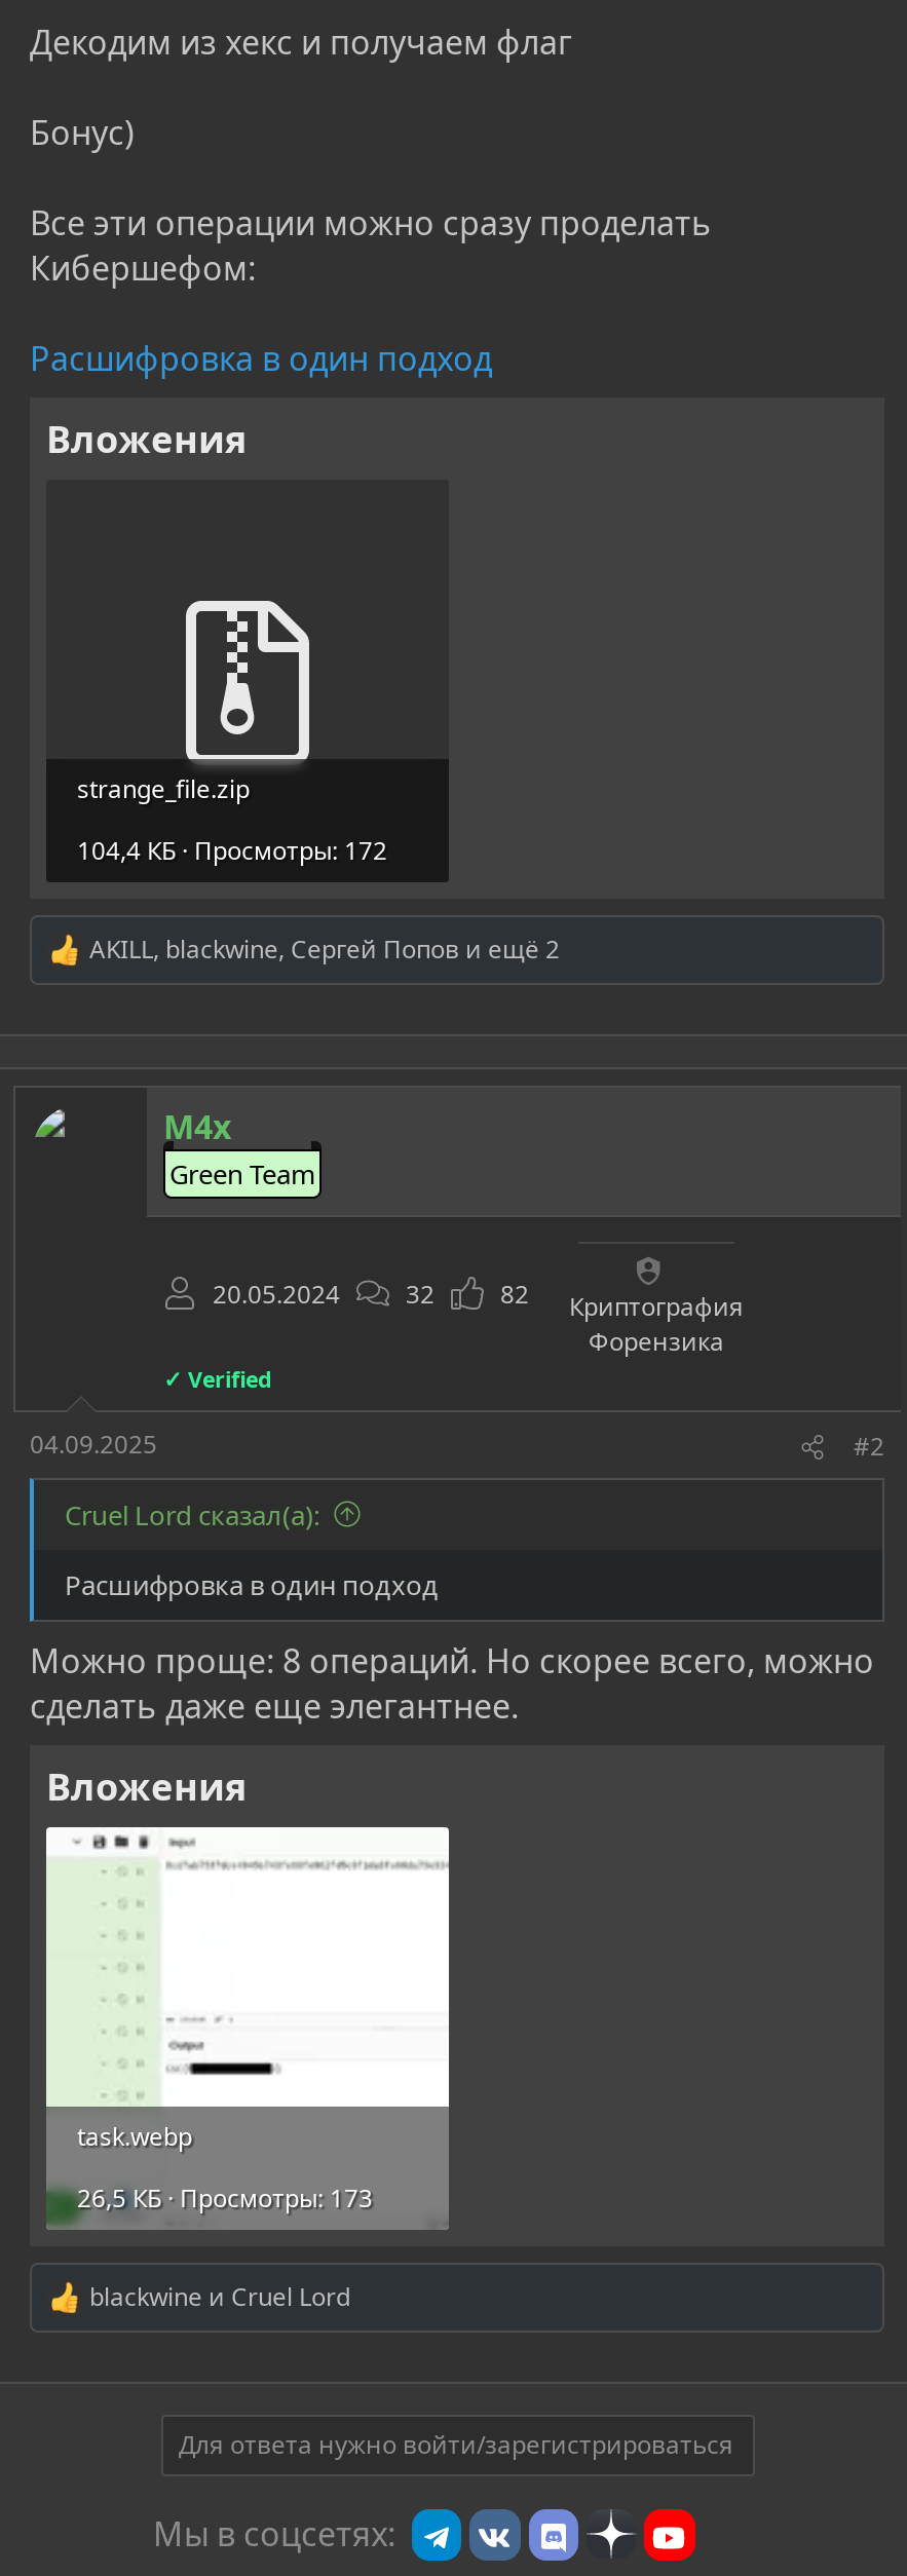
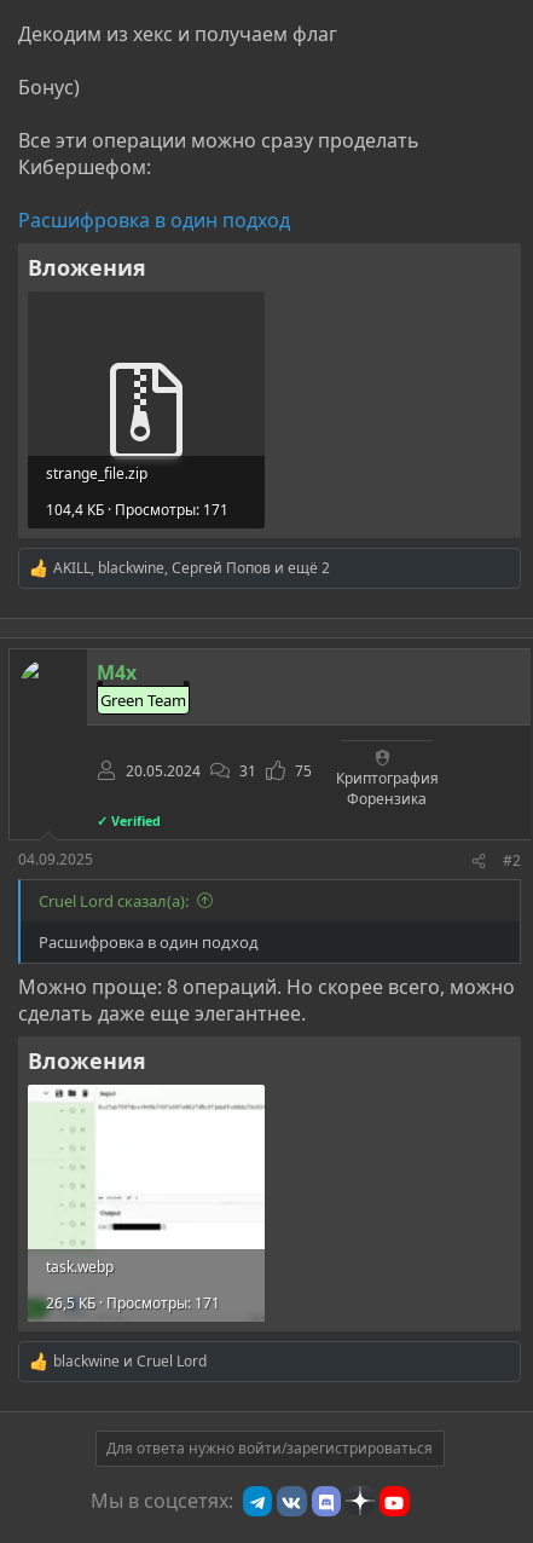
- 104,4 КБ · Просмотры: 172
+ 104,4 КБ · Просмотры: 171

- 32
+ 31

- 82
+ 75

- 26,5 КБ · Просмотры: 173
+ 26,5 КБ · Просмотры: 171
